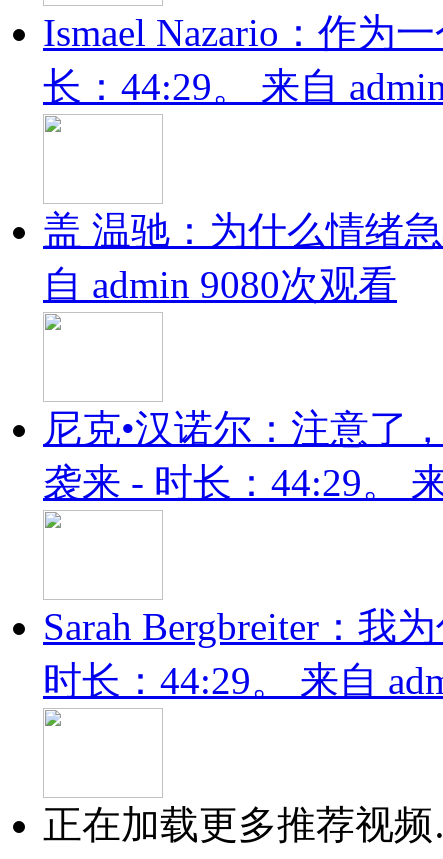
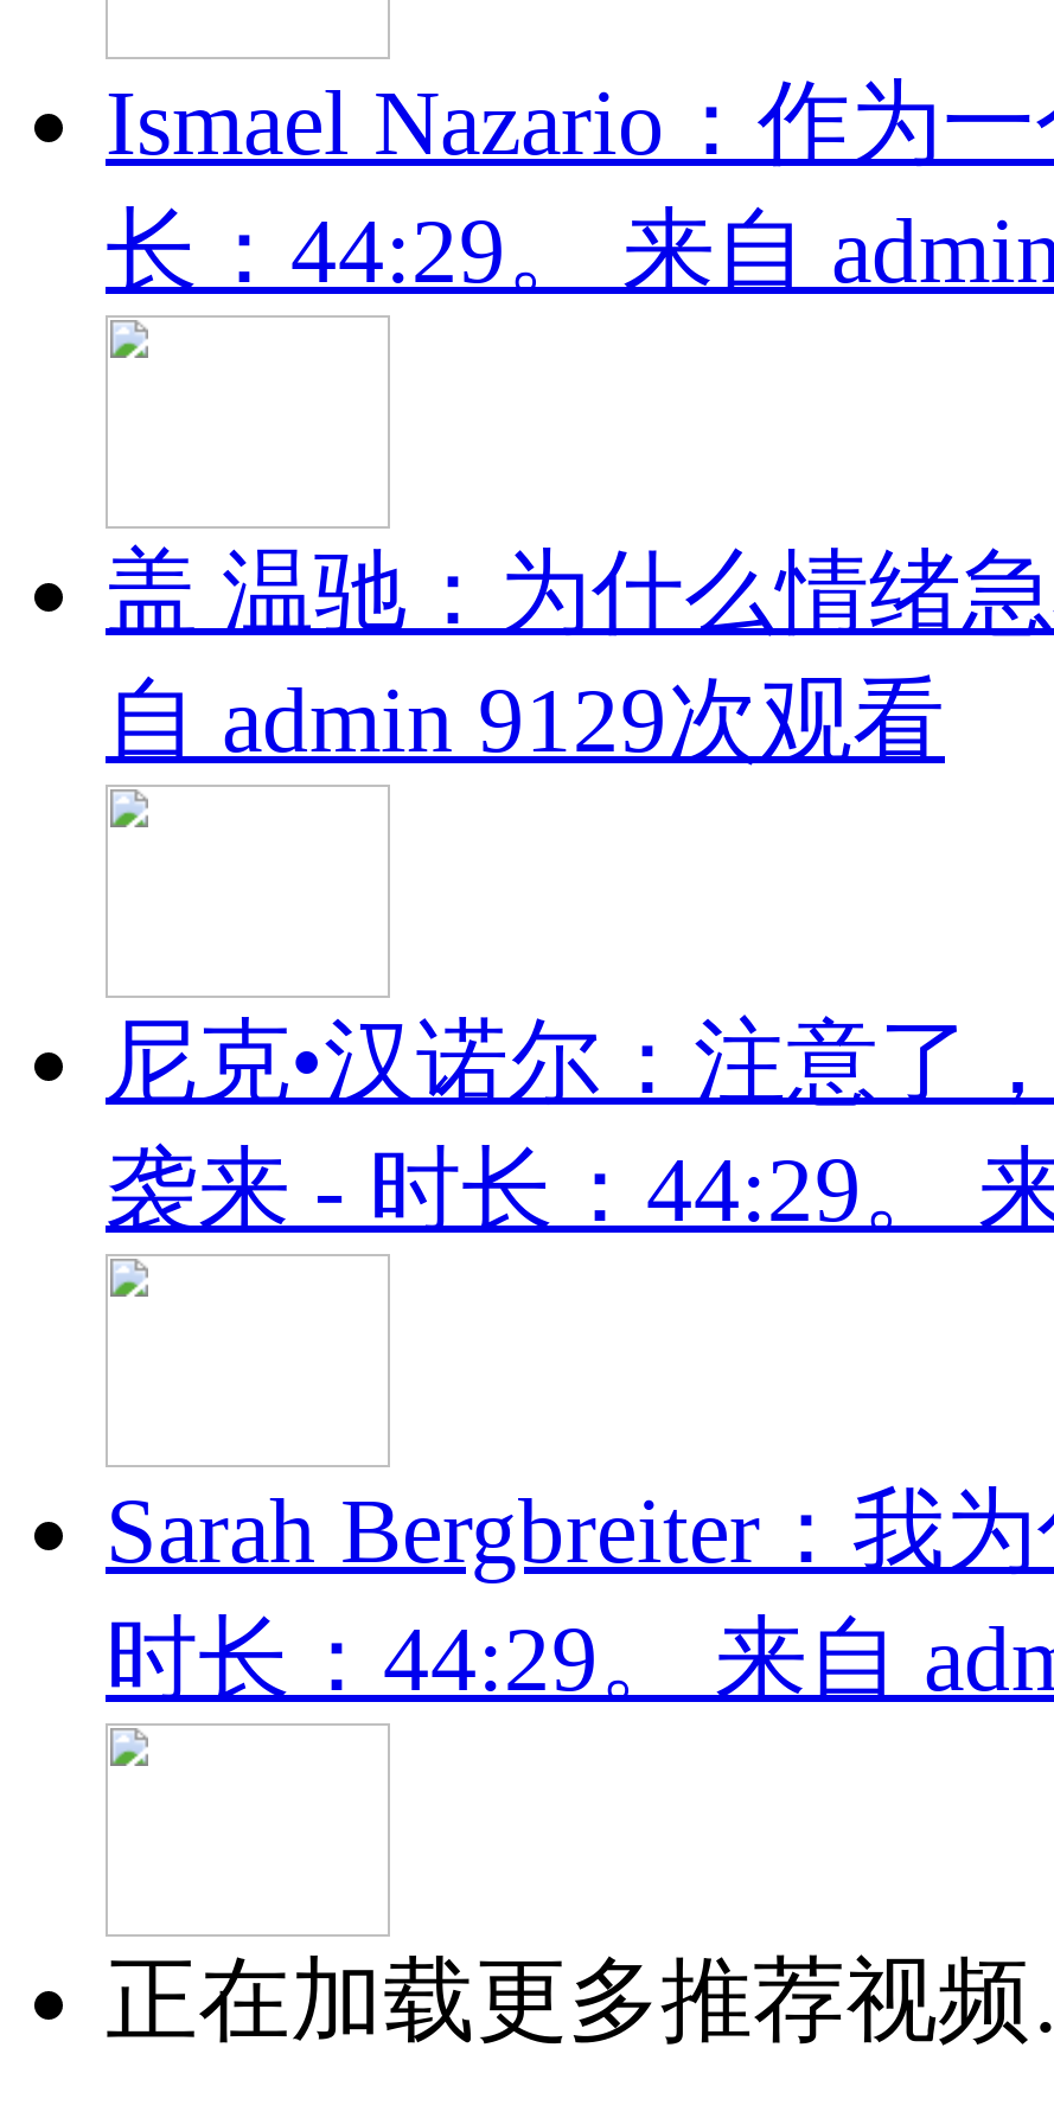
- 自admin 9080次观看
+ 自admin 9129次观看
